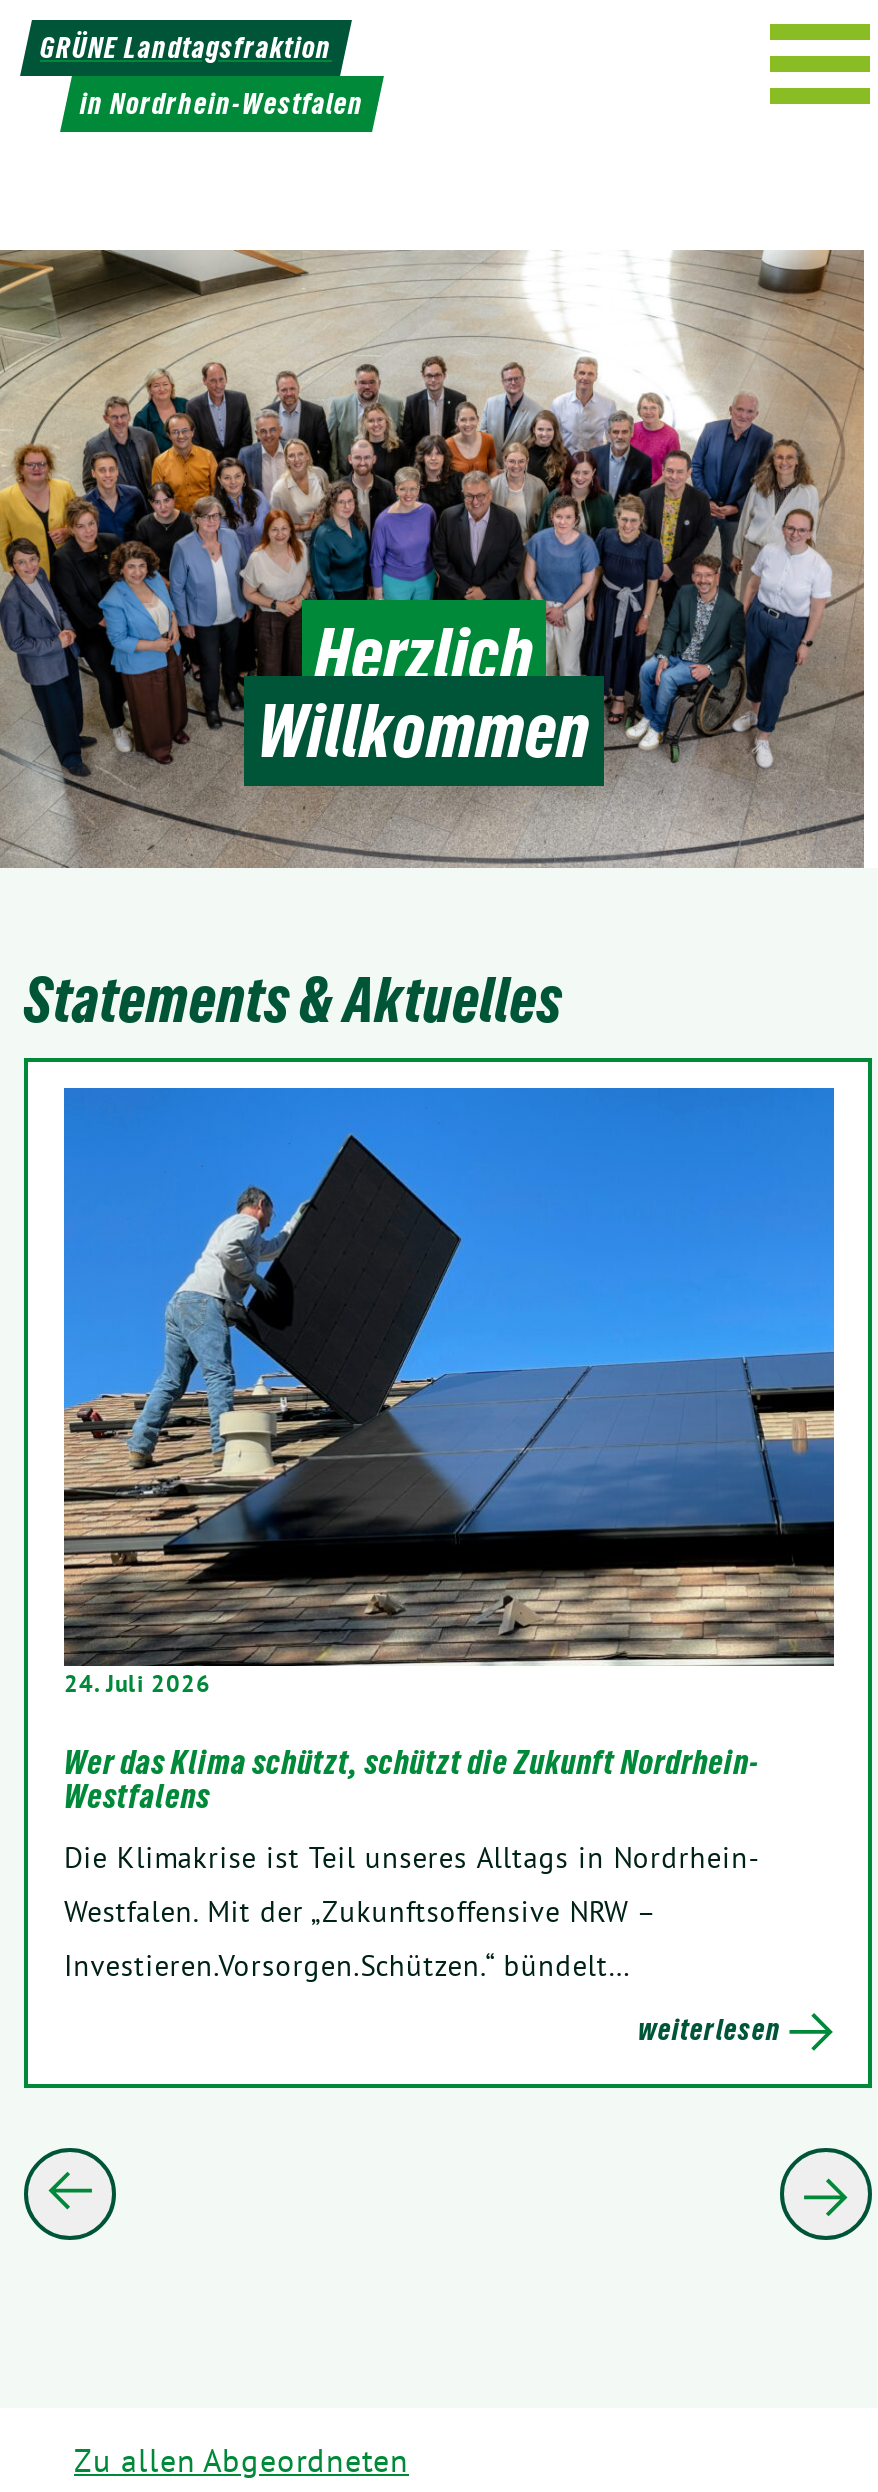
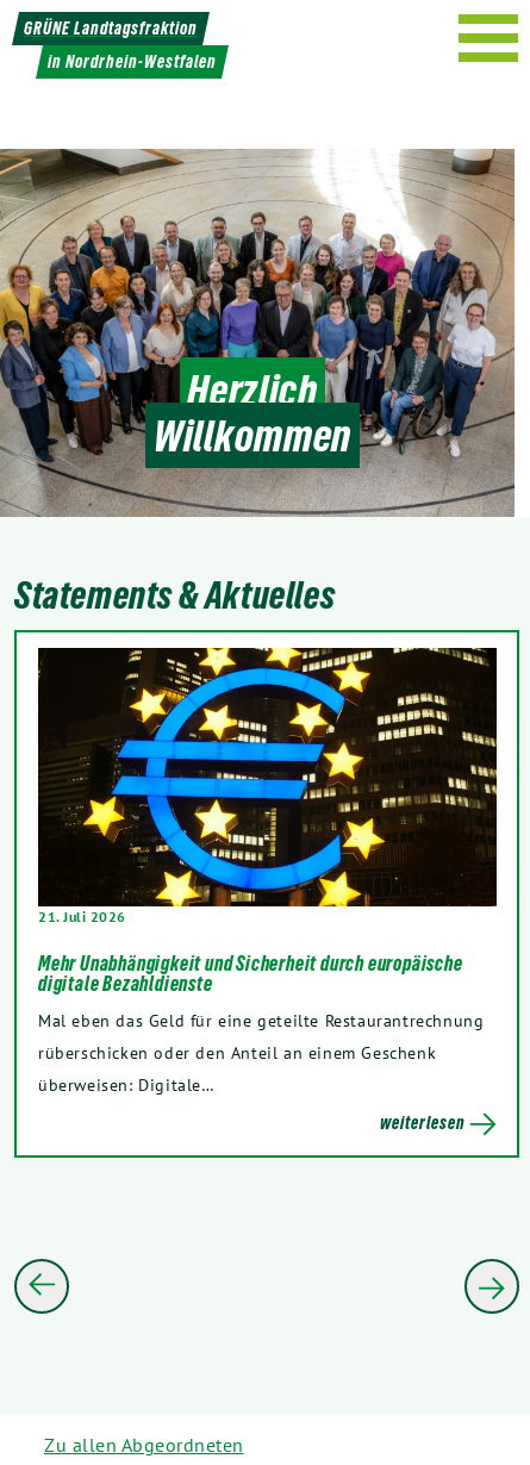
- [image]
- 24. Juli 2026
+ [image]
+ 21. Juli 2026

- Wer das Klima schützt, schützt die Zukunft Nordrhein-
- Westfalens
+ Mehr Unabhängigkeit und Sicherheit durch europäische
+ digitale Bezahldienste

- Die Klimakrise ist Teil unseres Alltags in Nordrhein-
- Westfalen. Mit der „Zukunftsoffensive NRW –
- Investieren.Vorsorgen.Schützen.“ bündelt…
+ Mal eben das Geld für eine geteilte Restaurantrechnung
+ rüberschicken oder den Anteil an einem Geschenk
+ überweisen: Digitale…

moved up: weiterlesen
